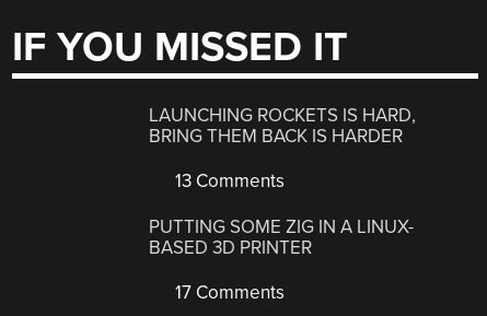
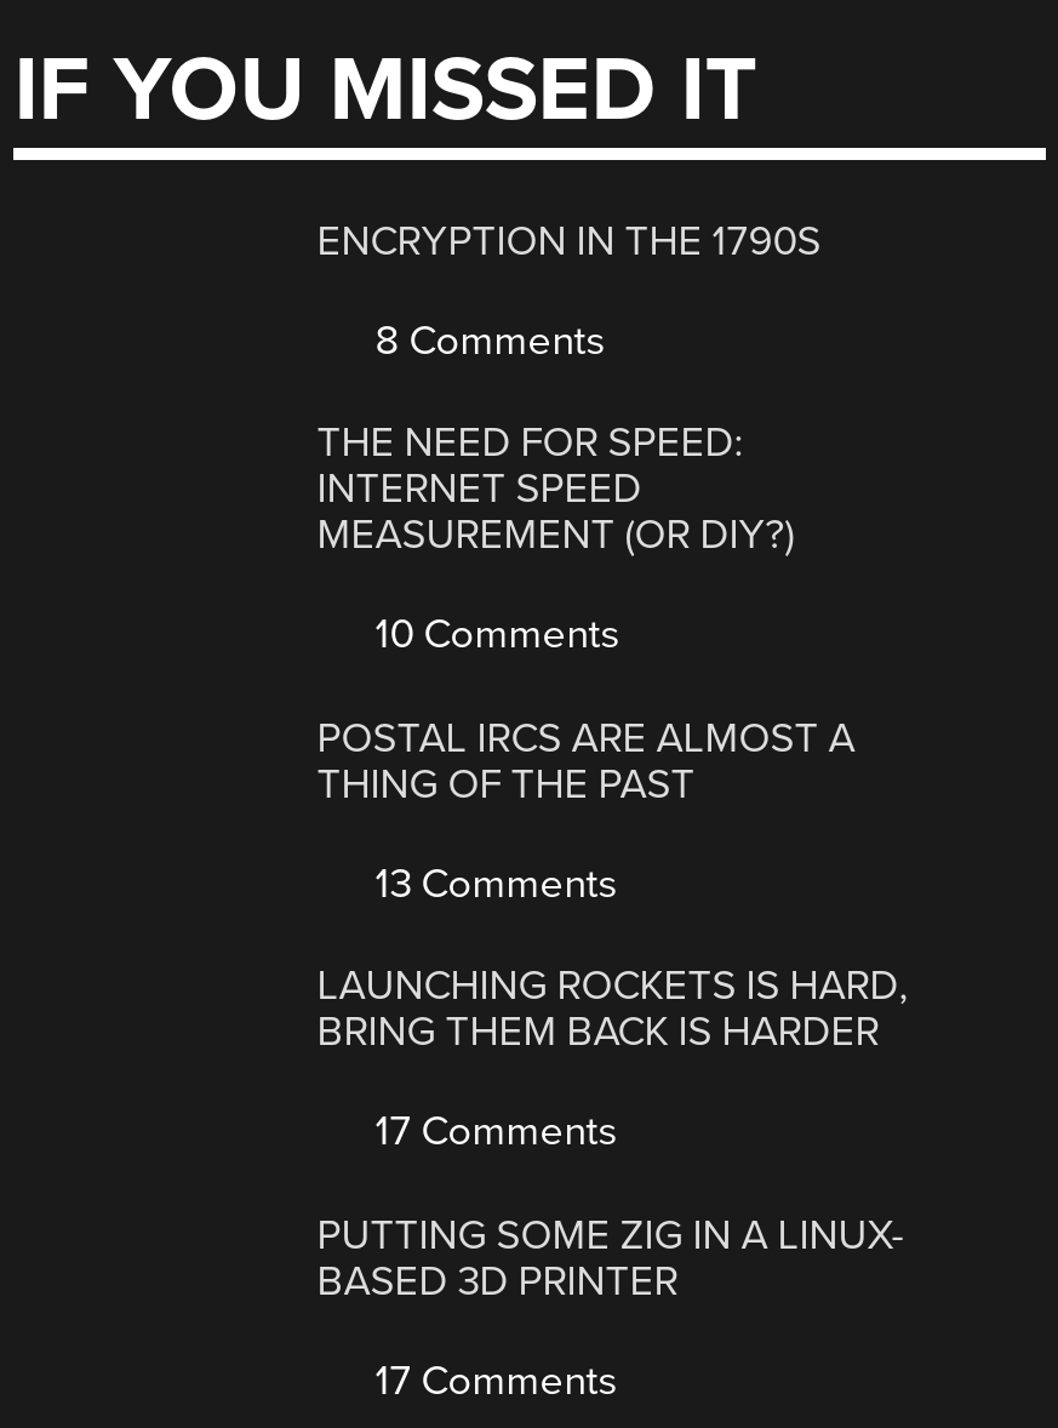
+ ENCRYPTION IN THE 1790S
+ 8 Comments
+ THE NEED FOR SPEED:
+ INTERNET SPEED
+ MEASUREMENT (OR DIY?)
+ 10 Comments
+ POSTAL IRCS ARE ALMOST A
+ THING OF THE PAST
+ 13 Comments

- 13 Comments
+ 17 Comments
